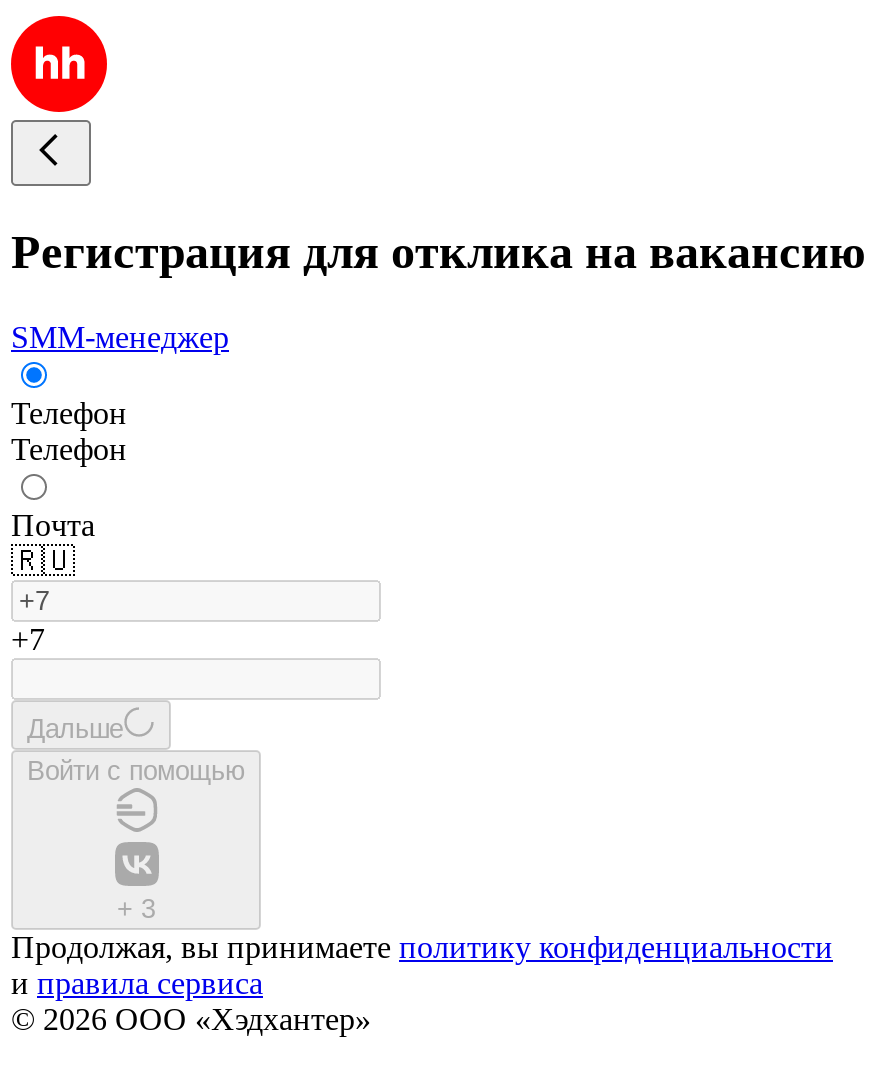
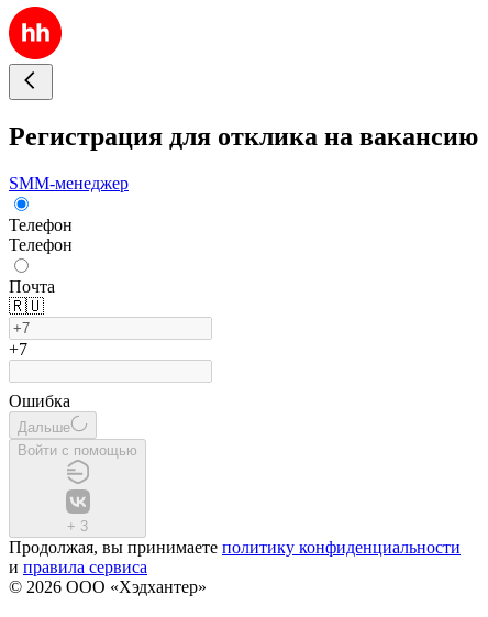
+ Ошибка
